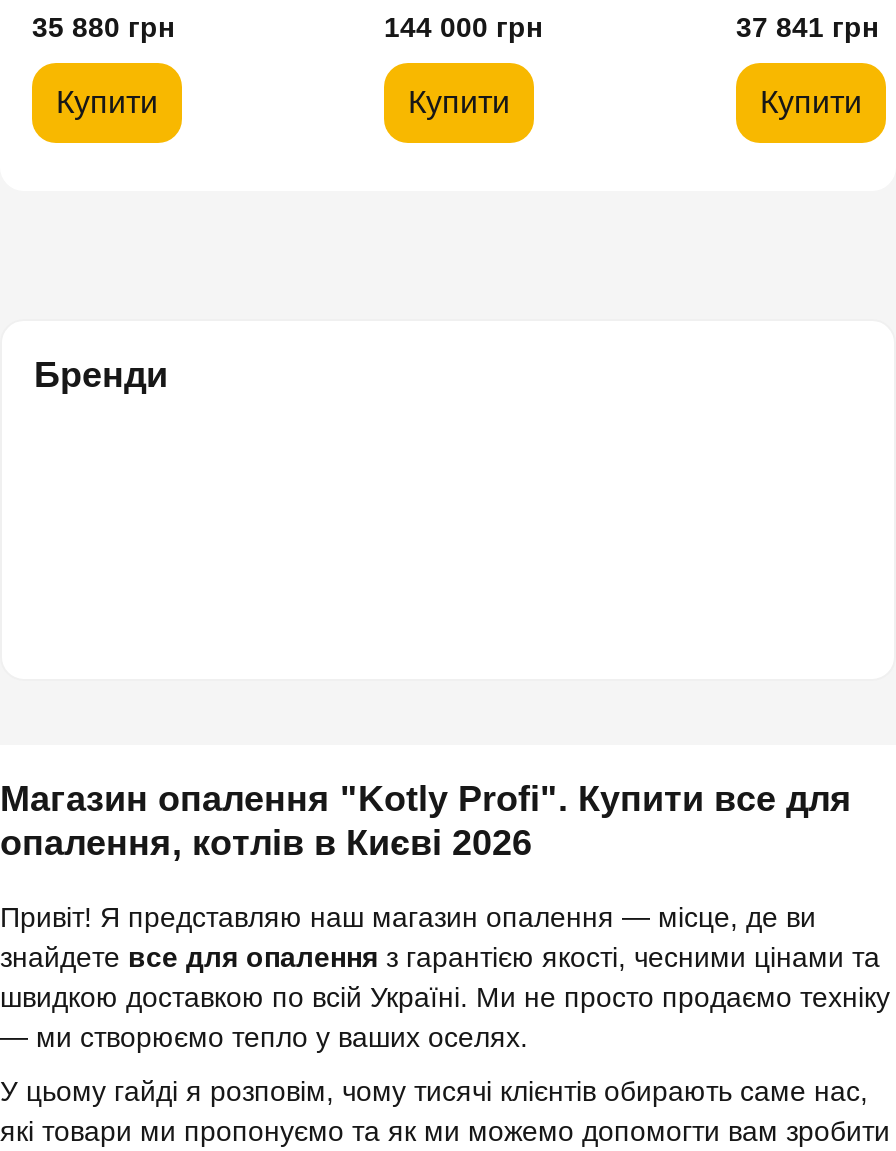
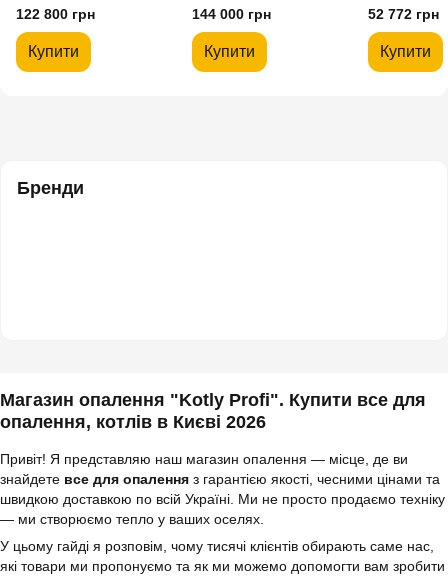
- 35 880 грн
+ 122 800 грн

- 37 841 грн
+ 52 772 грн
